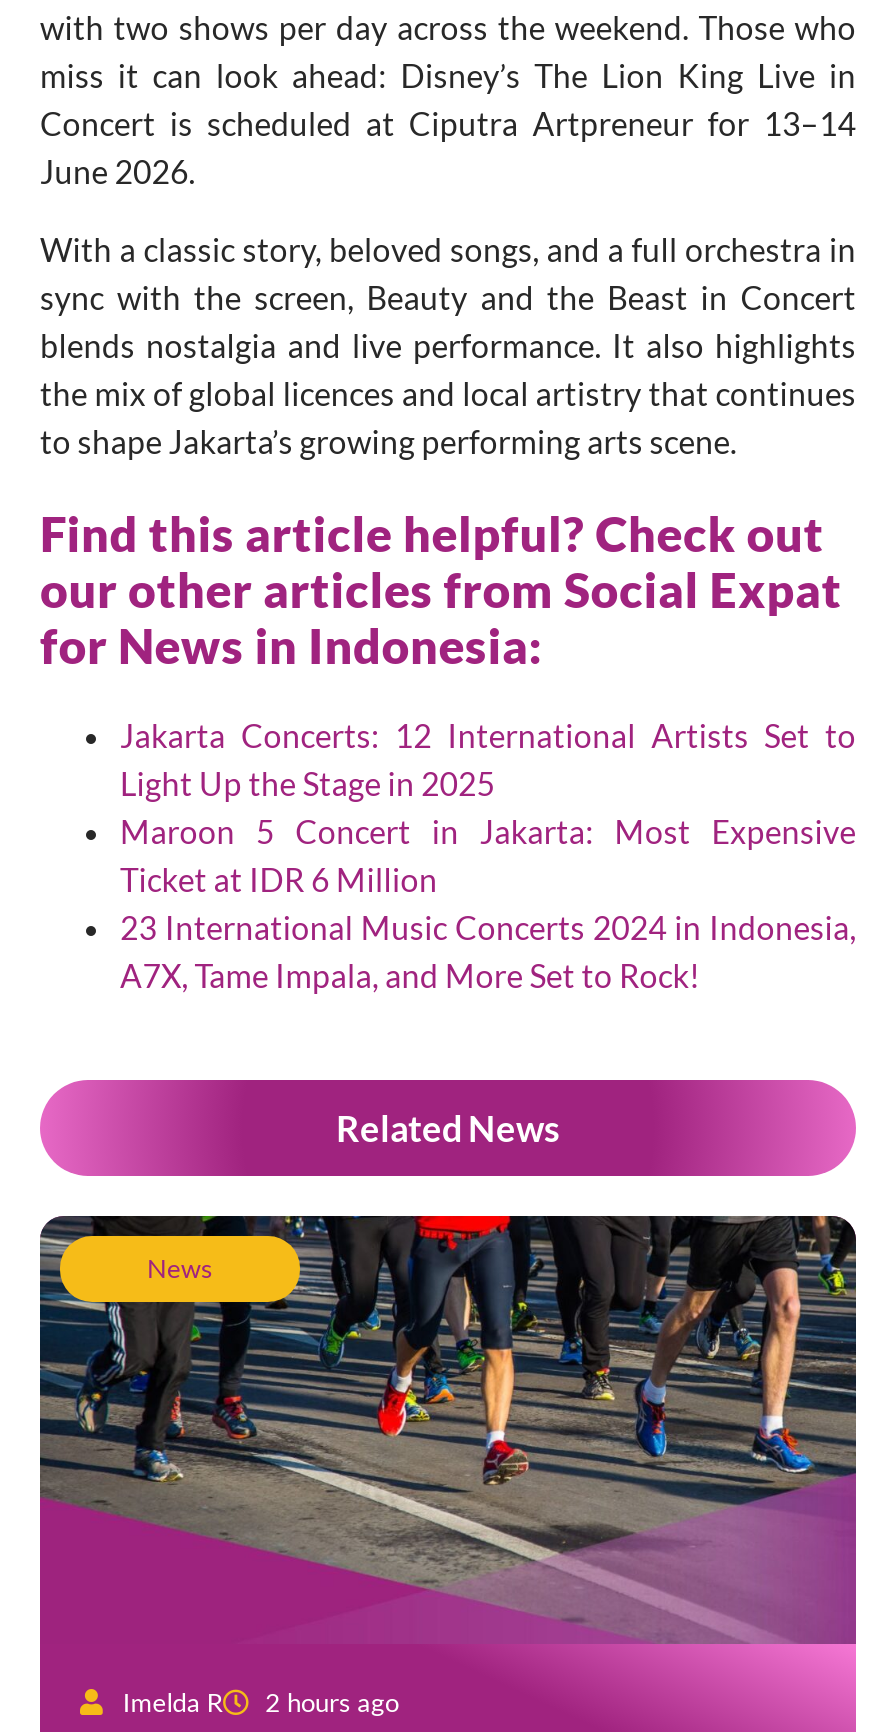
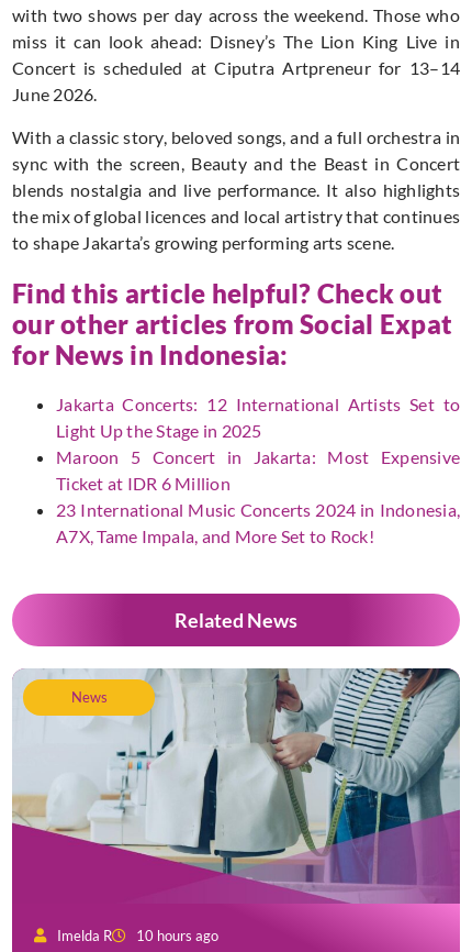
- [image]
- Imelda R 2 hours ago
+ [image]
+ Imelda R 10 hours ago
